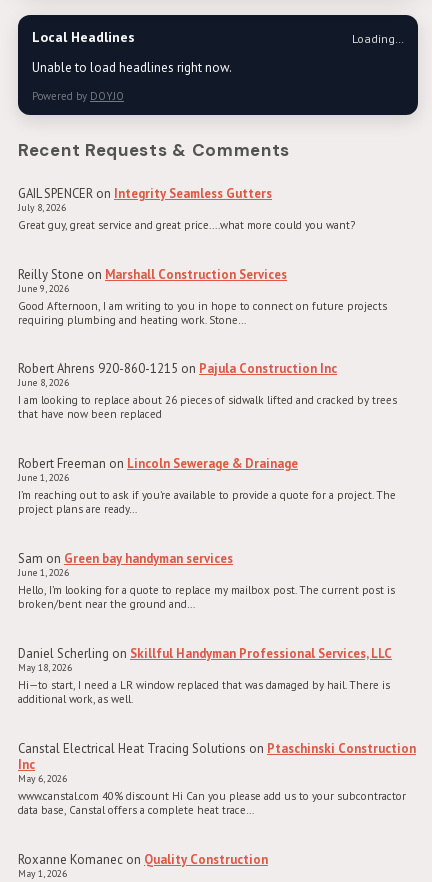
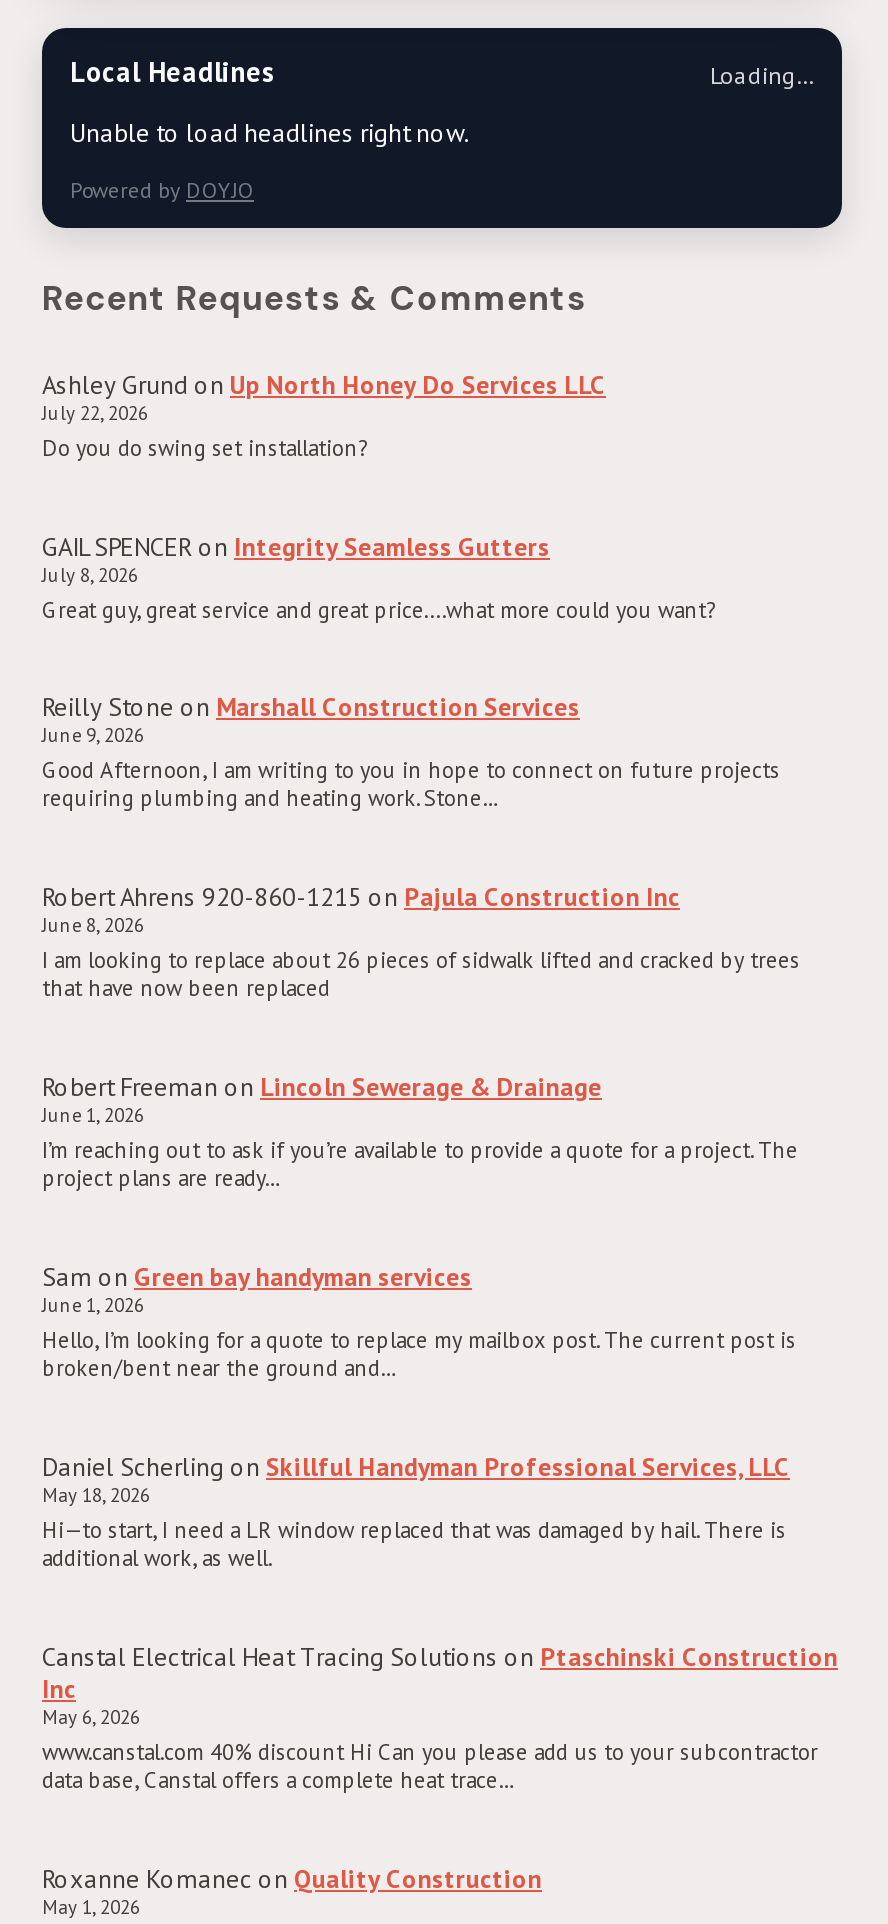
+ Ashley Grund on Up North Honey Do Services LLC
+ July 22, 2026
+ Do you do swing set installation?
